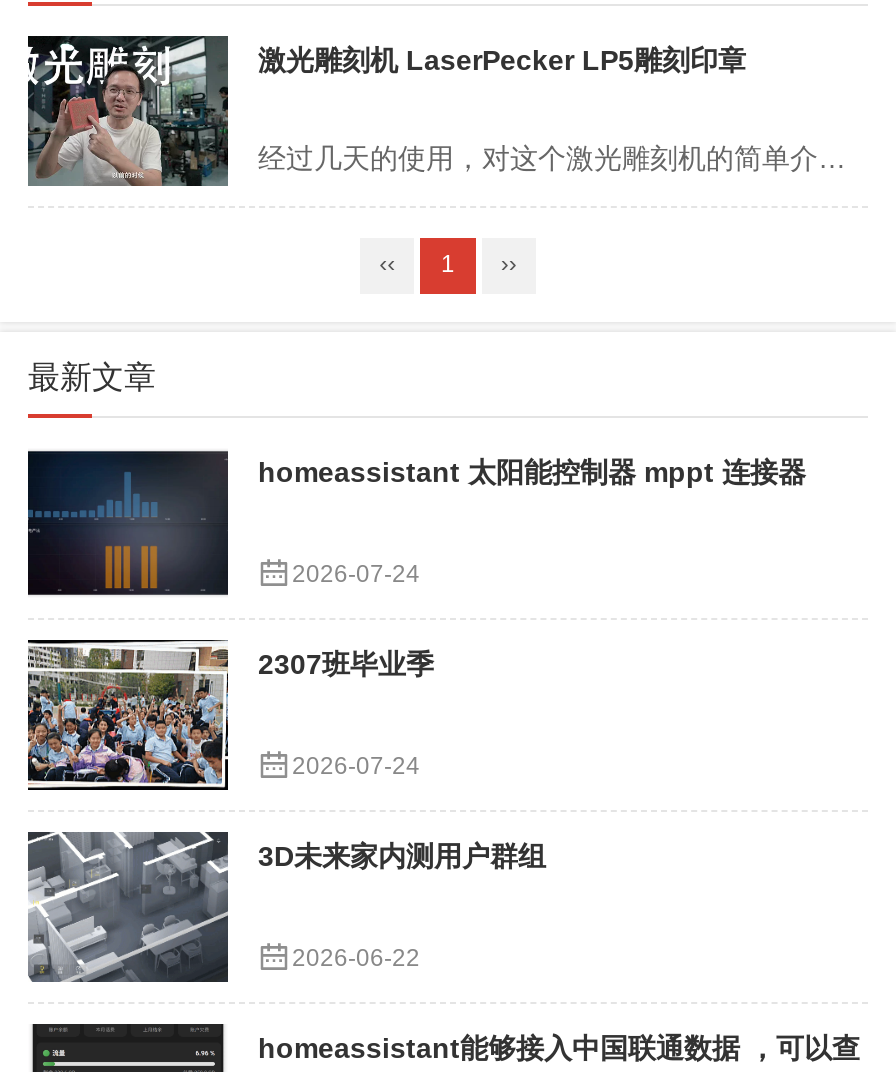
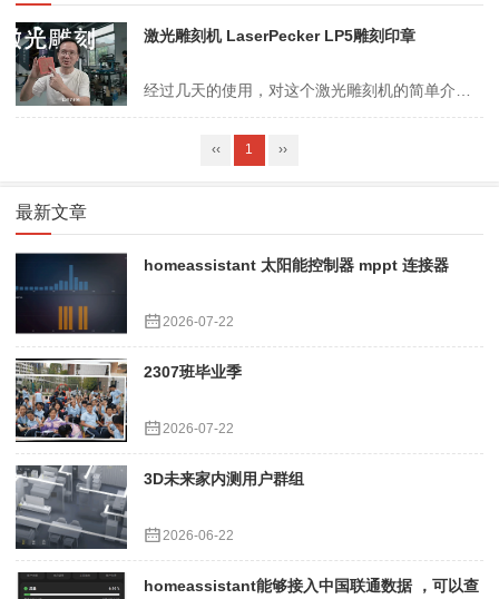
- 2026-07-24
+ 2026-07-22

- 2026-07-24
+ 2026-07-22

- [image]
+ [image]
